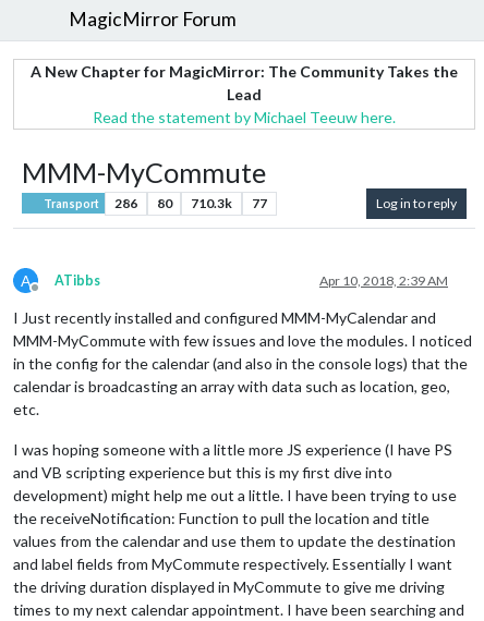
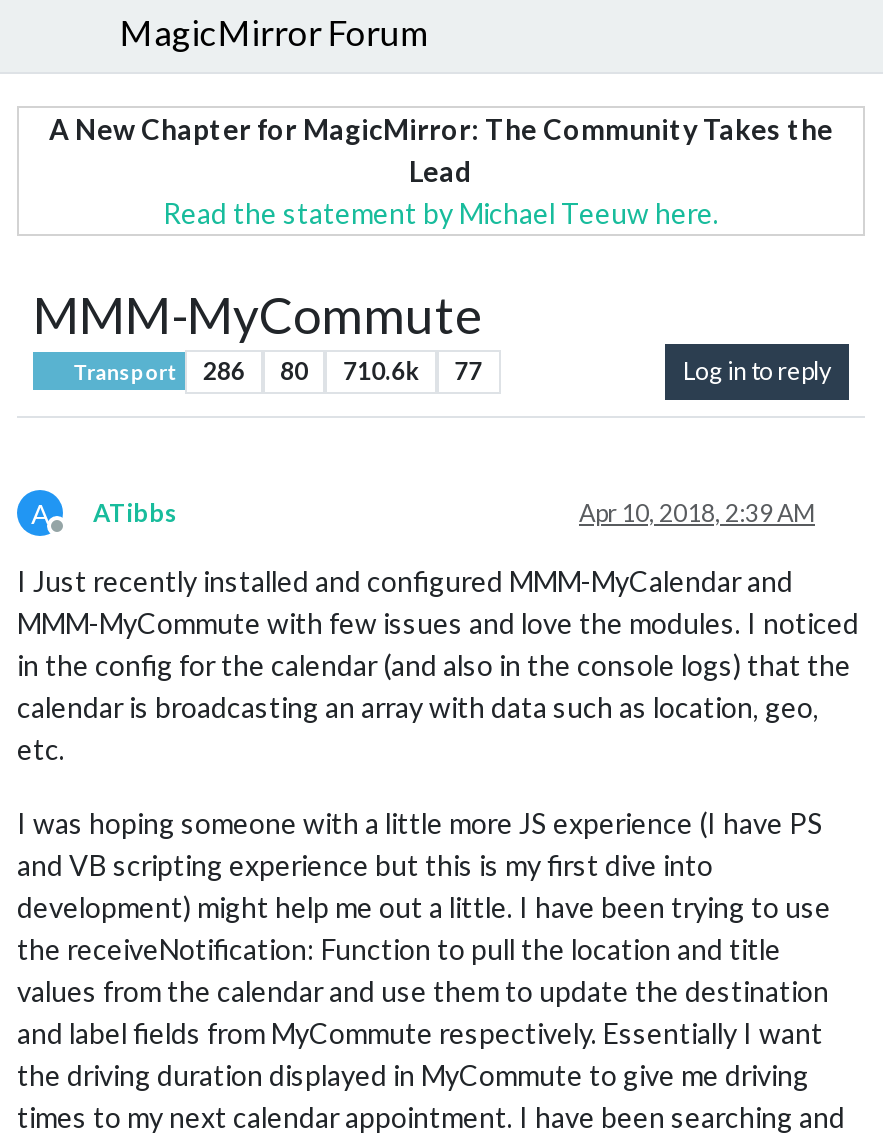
- Transport 286 80 710.3k 77
+ Transport 286 80 710.6k 77
